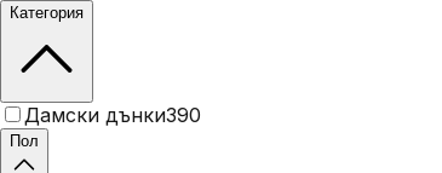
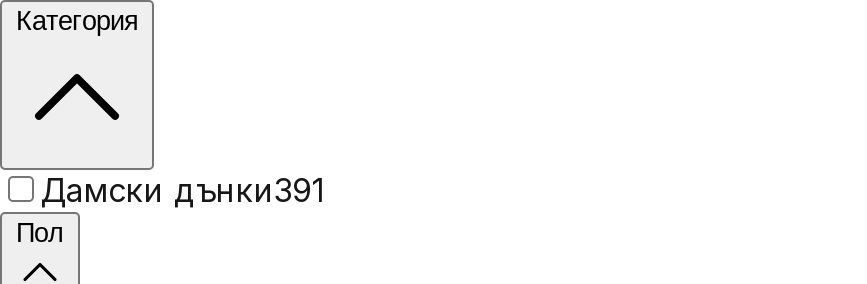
- Дамски дънки390
+ Дамски дънки391
